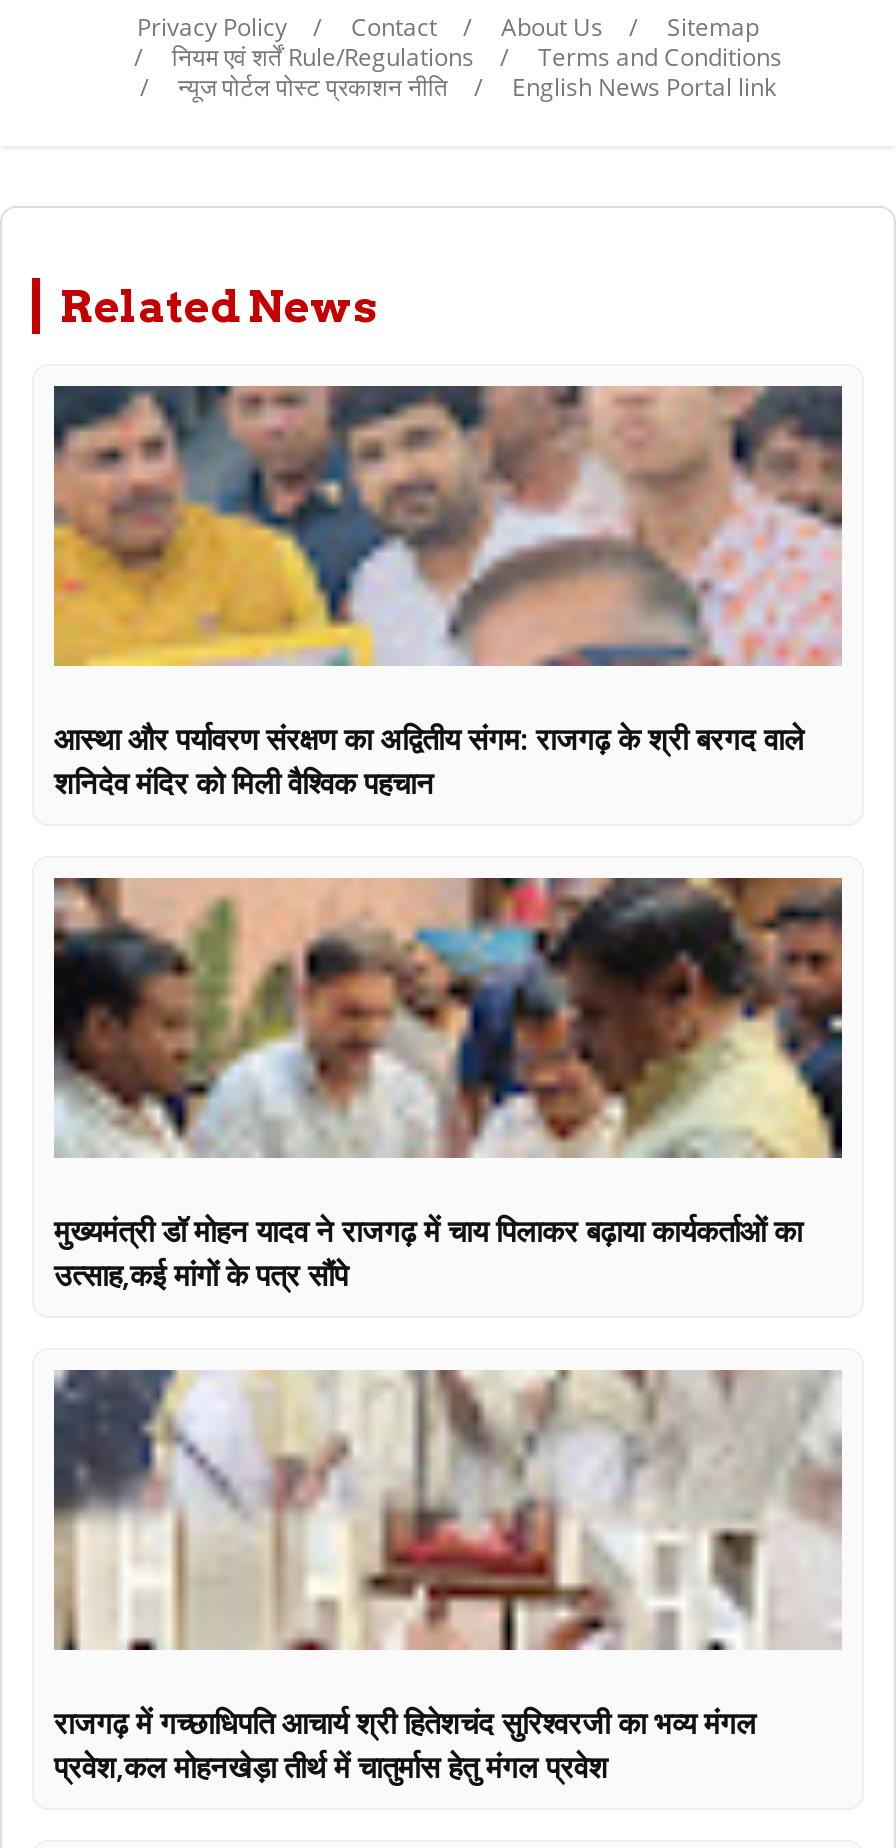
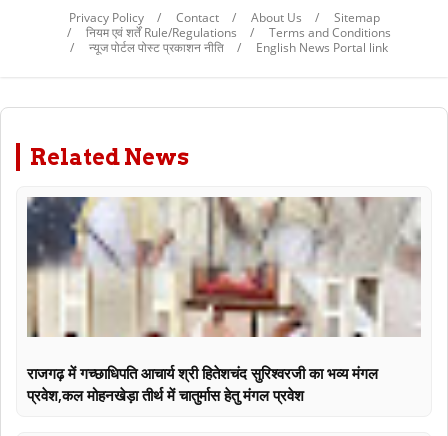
- [image]
- आस्था और पर्यावरण संरक्षण का अद्वितीय संगम: राजगढ़ के श्री बरगद वाले
- शनिदेव मंदिर को मिली वैश्विक पहचान

- [image]
- मुख्यमंत्री डॉ मोहन यादव ने राजगढ़ में चाय पिलाकर बढ़ाया कार्यकर्ताओं का
- उत्साह,कई मांगों के पत्र सौंपे
